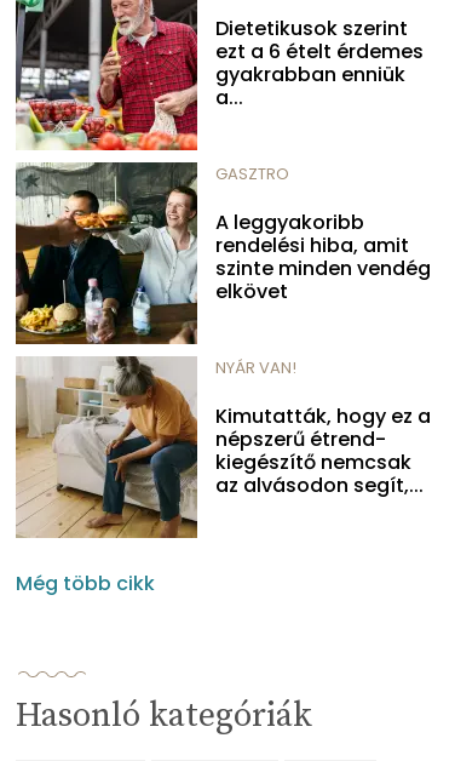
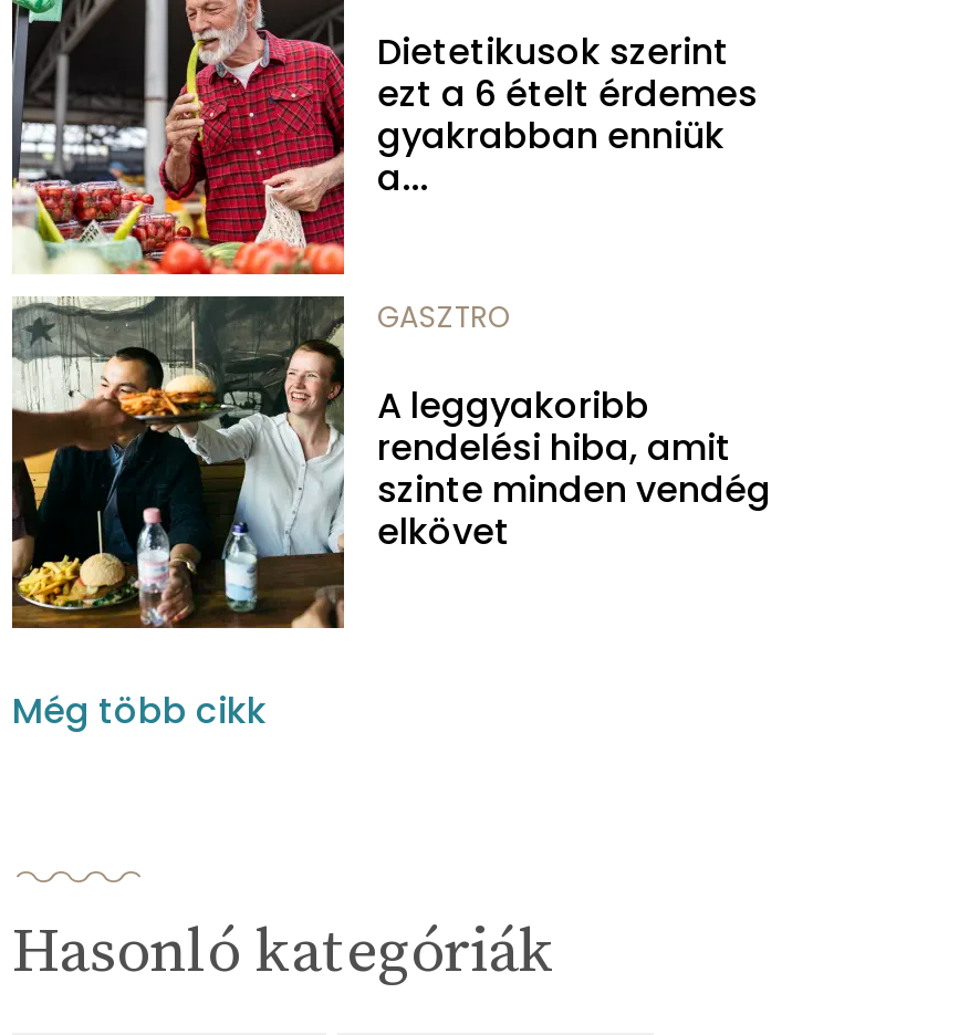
- [image]
- NYÁR VAN!
- Kimutatták, hogy ez a
- népszerű étrend-
- kiegészítő nemcsak
- az alvásodon segít,...
